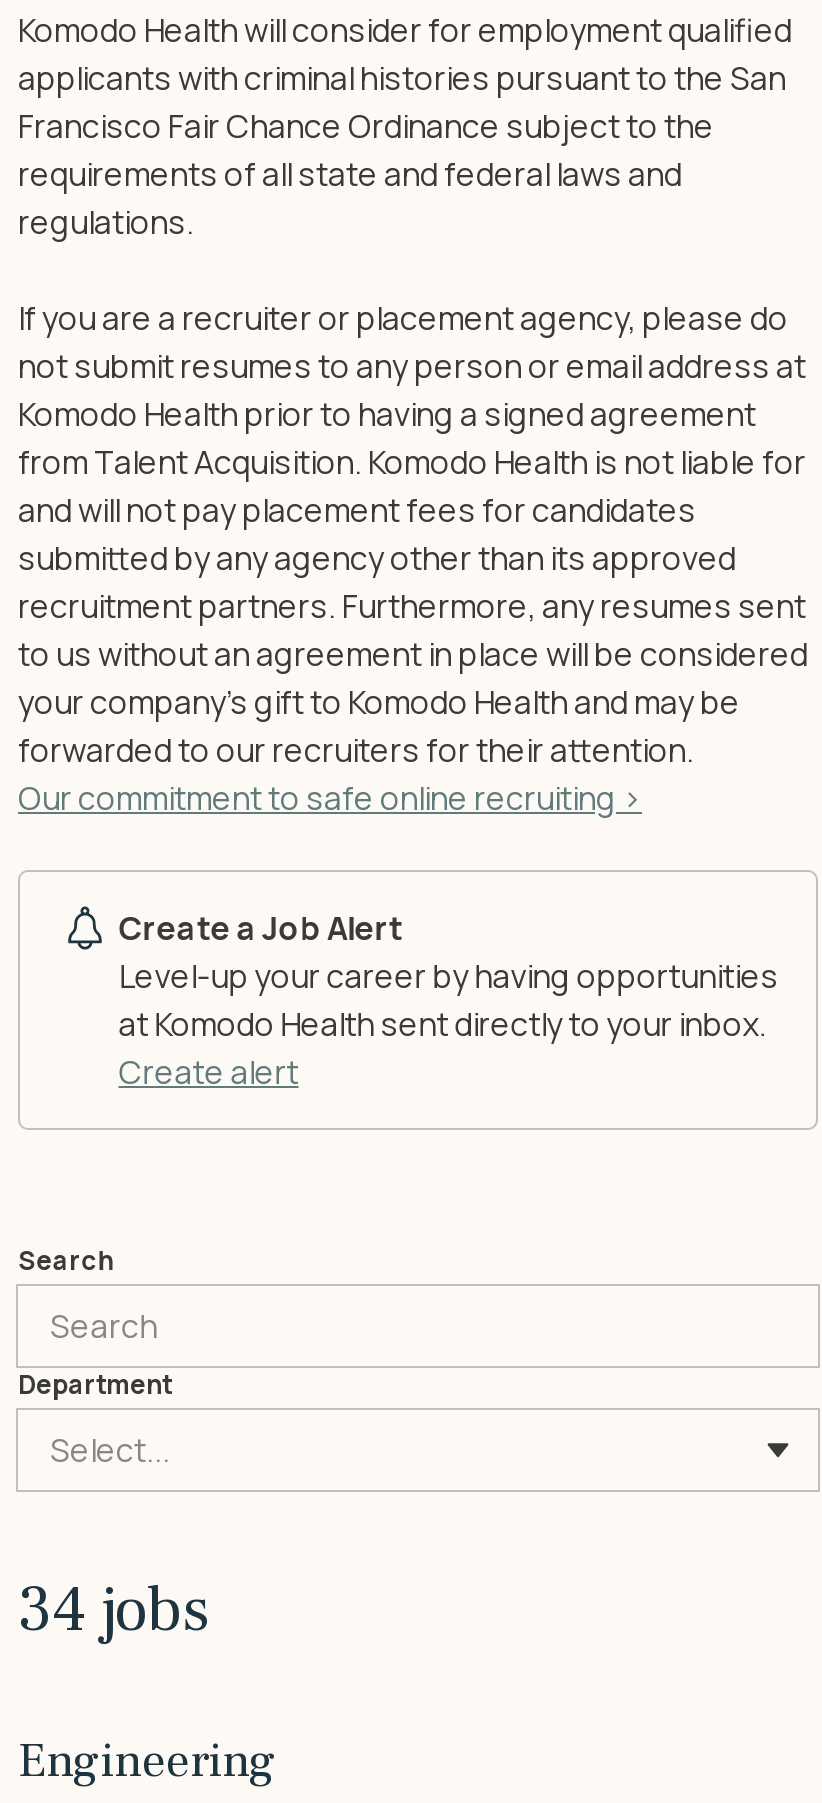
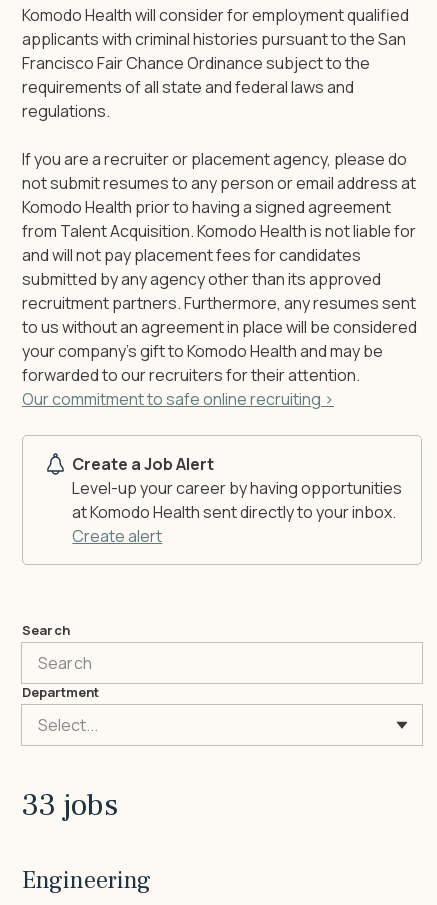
- 34 jobs
+ 33 jobs
